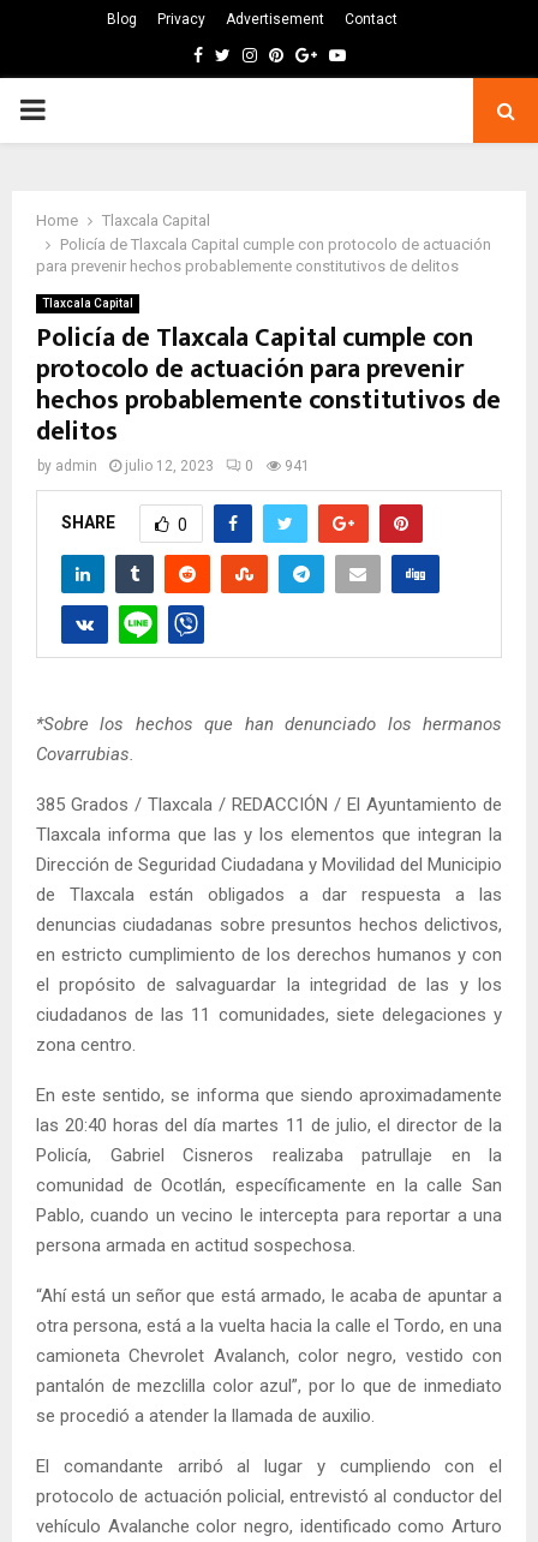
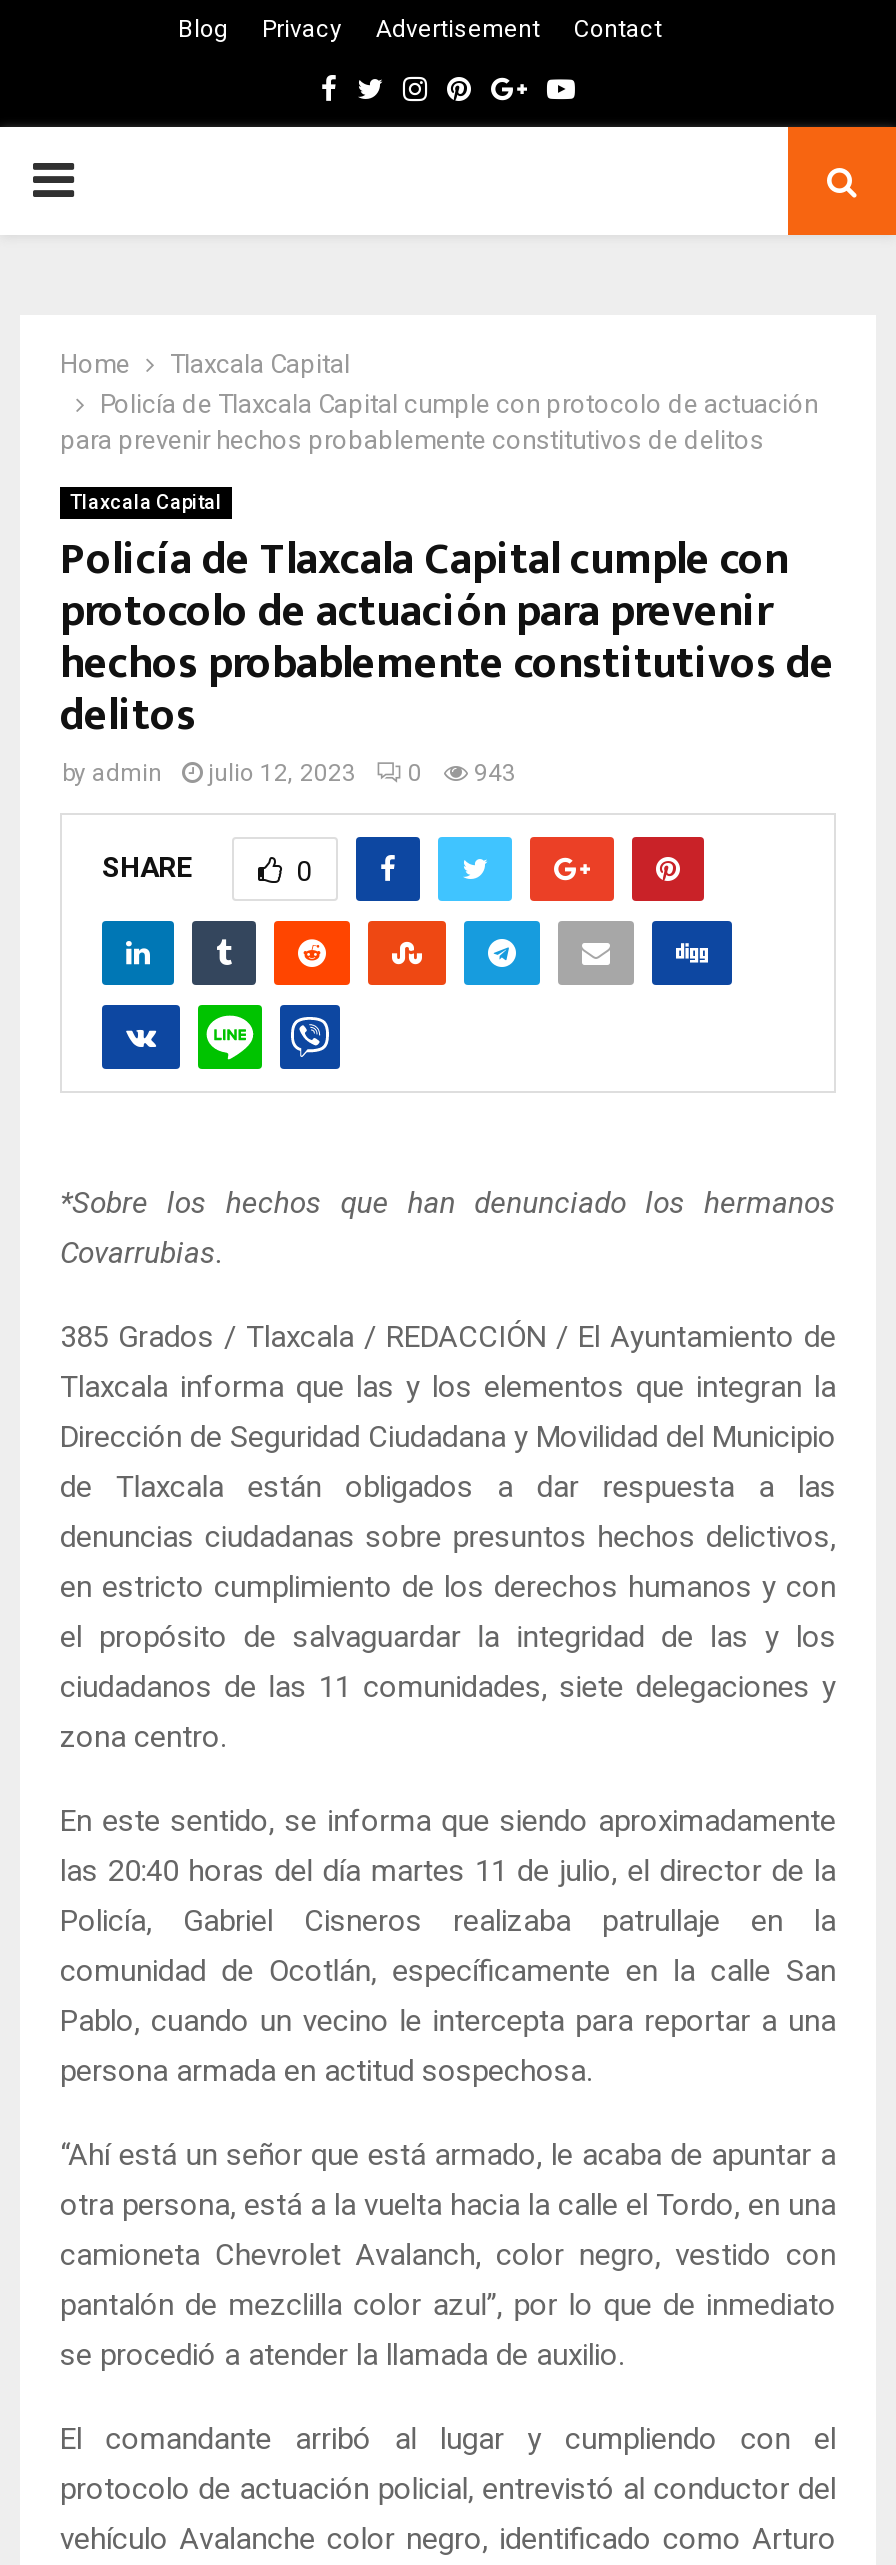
- by admin julio 12, 2023 0 941
+ by admin julio 12, 2023 0 943
